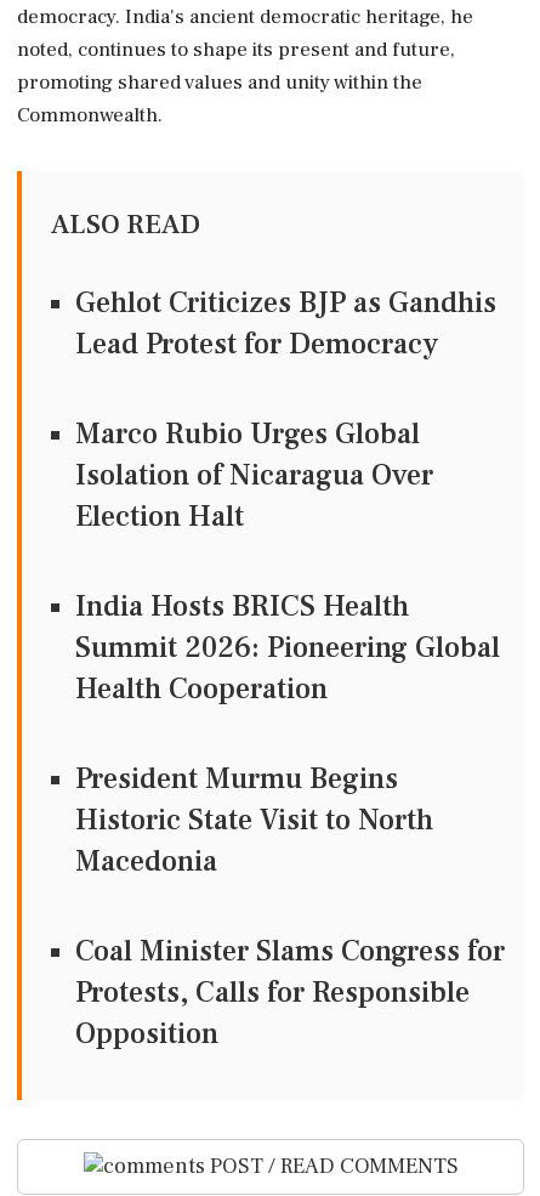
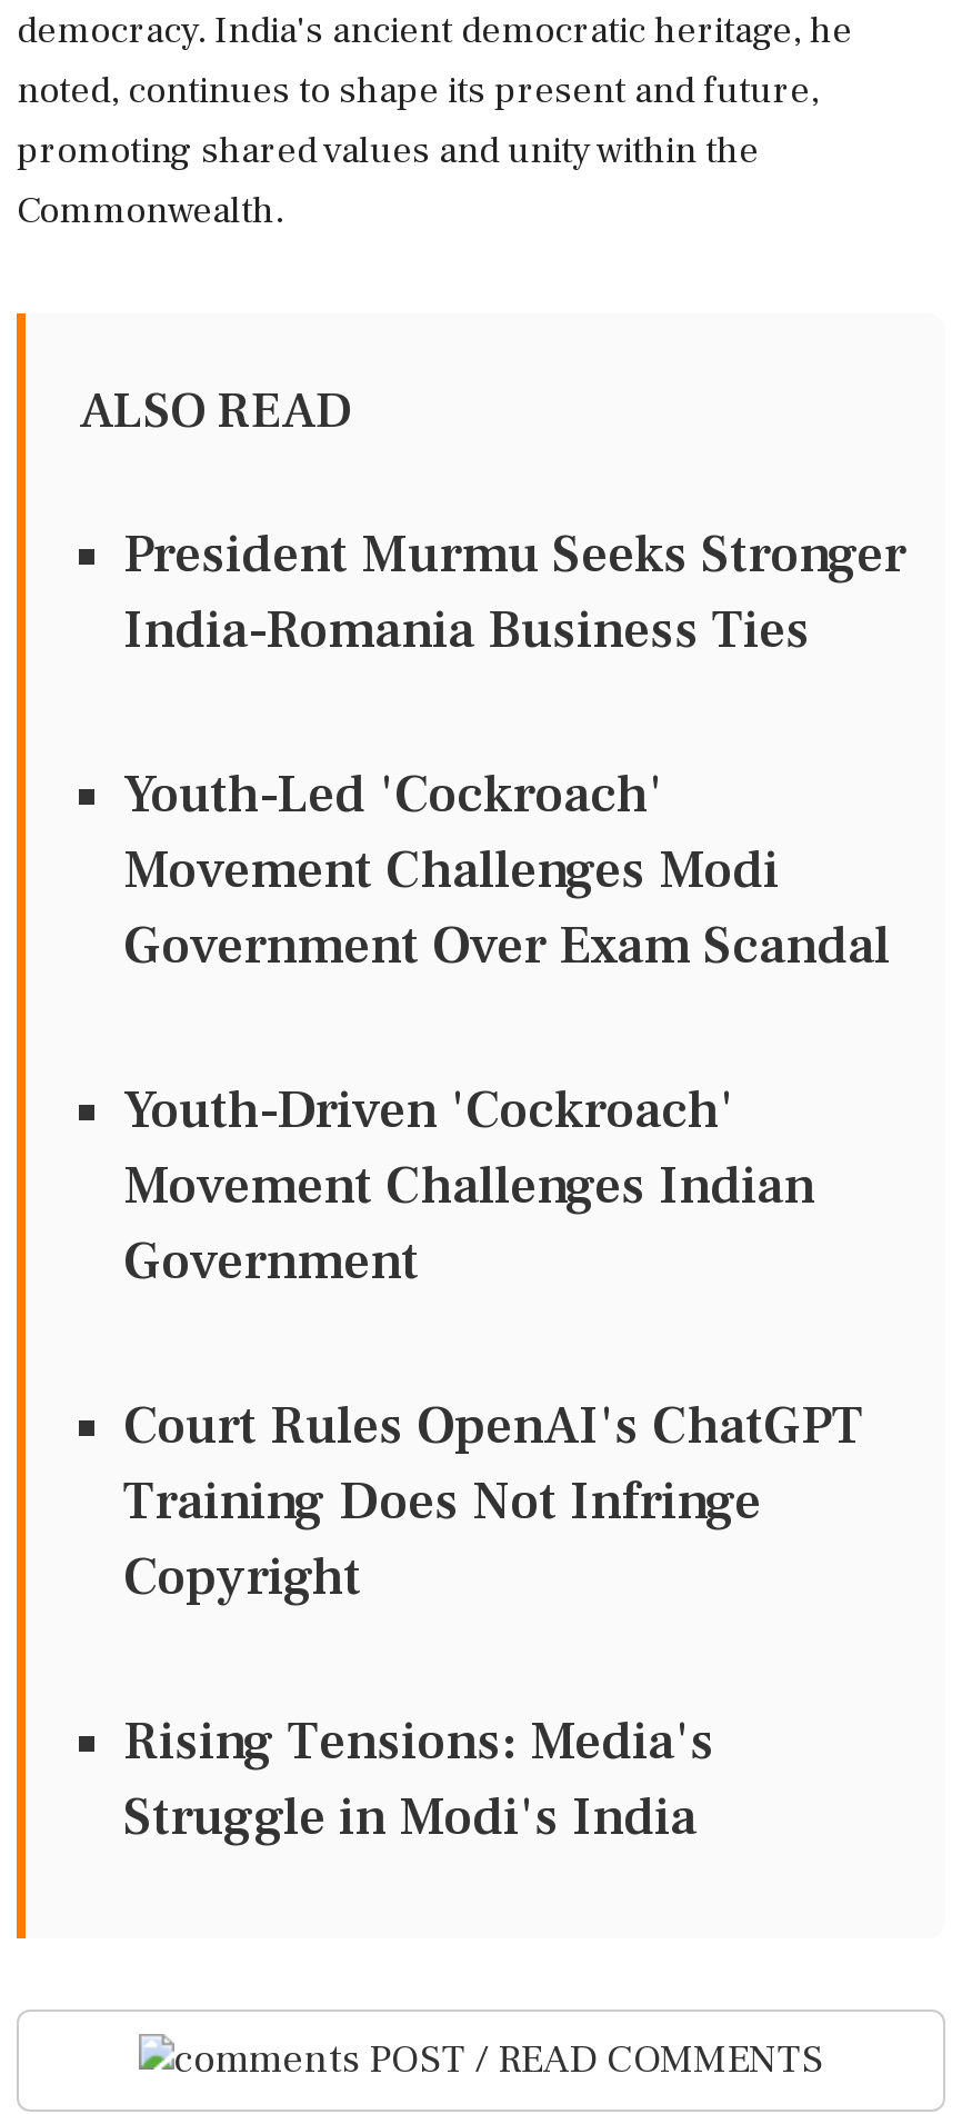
- Gehlot Criticizes BJP as Gandhis
- Lead Protest for Democracy
+ President Murmu Seeks Stronger
+ India-Romania Business Ties

- Marco Rubio Urges Global
- Isolation of Nicaragua Over
- Election Halt
+ Youth-Led 'Cockroach'
+ Movement Challenges Modi
+ Government Over Exam Scandal

- India Hosts BRICS Health
- Summit 2026: Pioneering Global
- Health Cooperation
+ Youth-Driven 'Cockroach'
+ Movement Challenges Indian
+ Government

- President Murmu Begins
- Historic State Visit to North
- Macedonia
+ Court Rules OpenAI's ChatGPT
+ Training Does Not Infringe
+ Copyright

- Coal Minister Slams Congress for
- Protests, Calls for Responsible
- Opposition
+ Rising Tensions: Media's
+ Struggle in Modi's India
